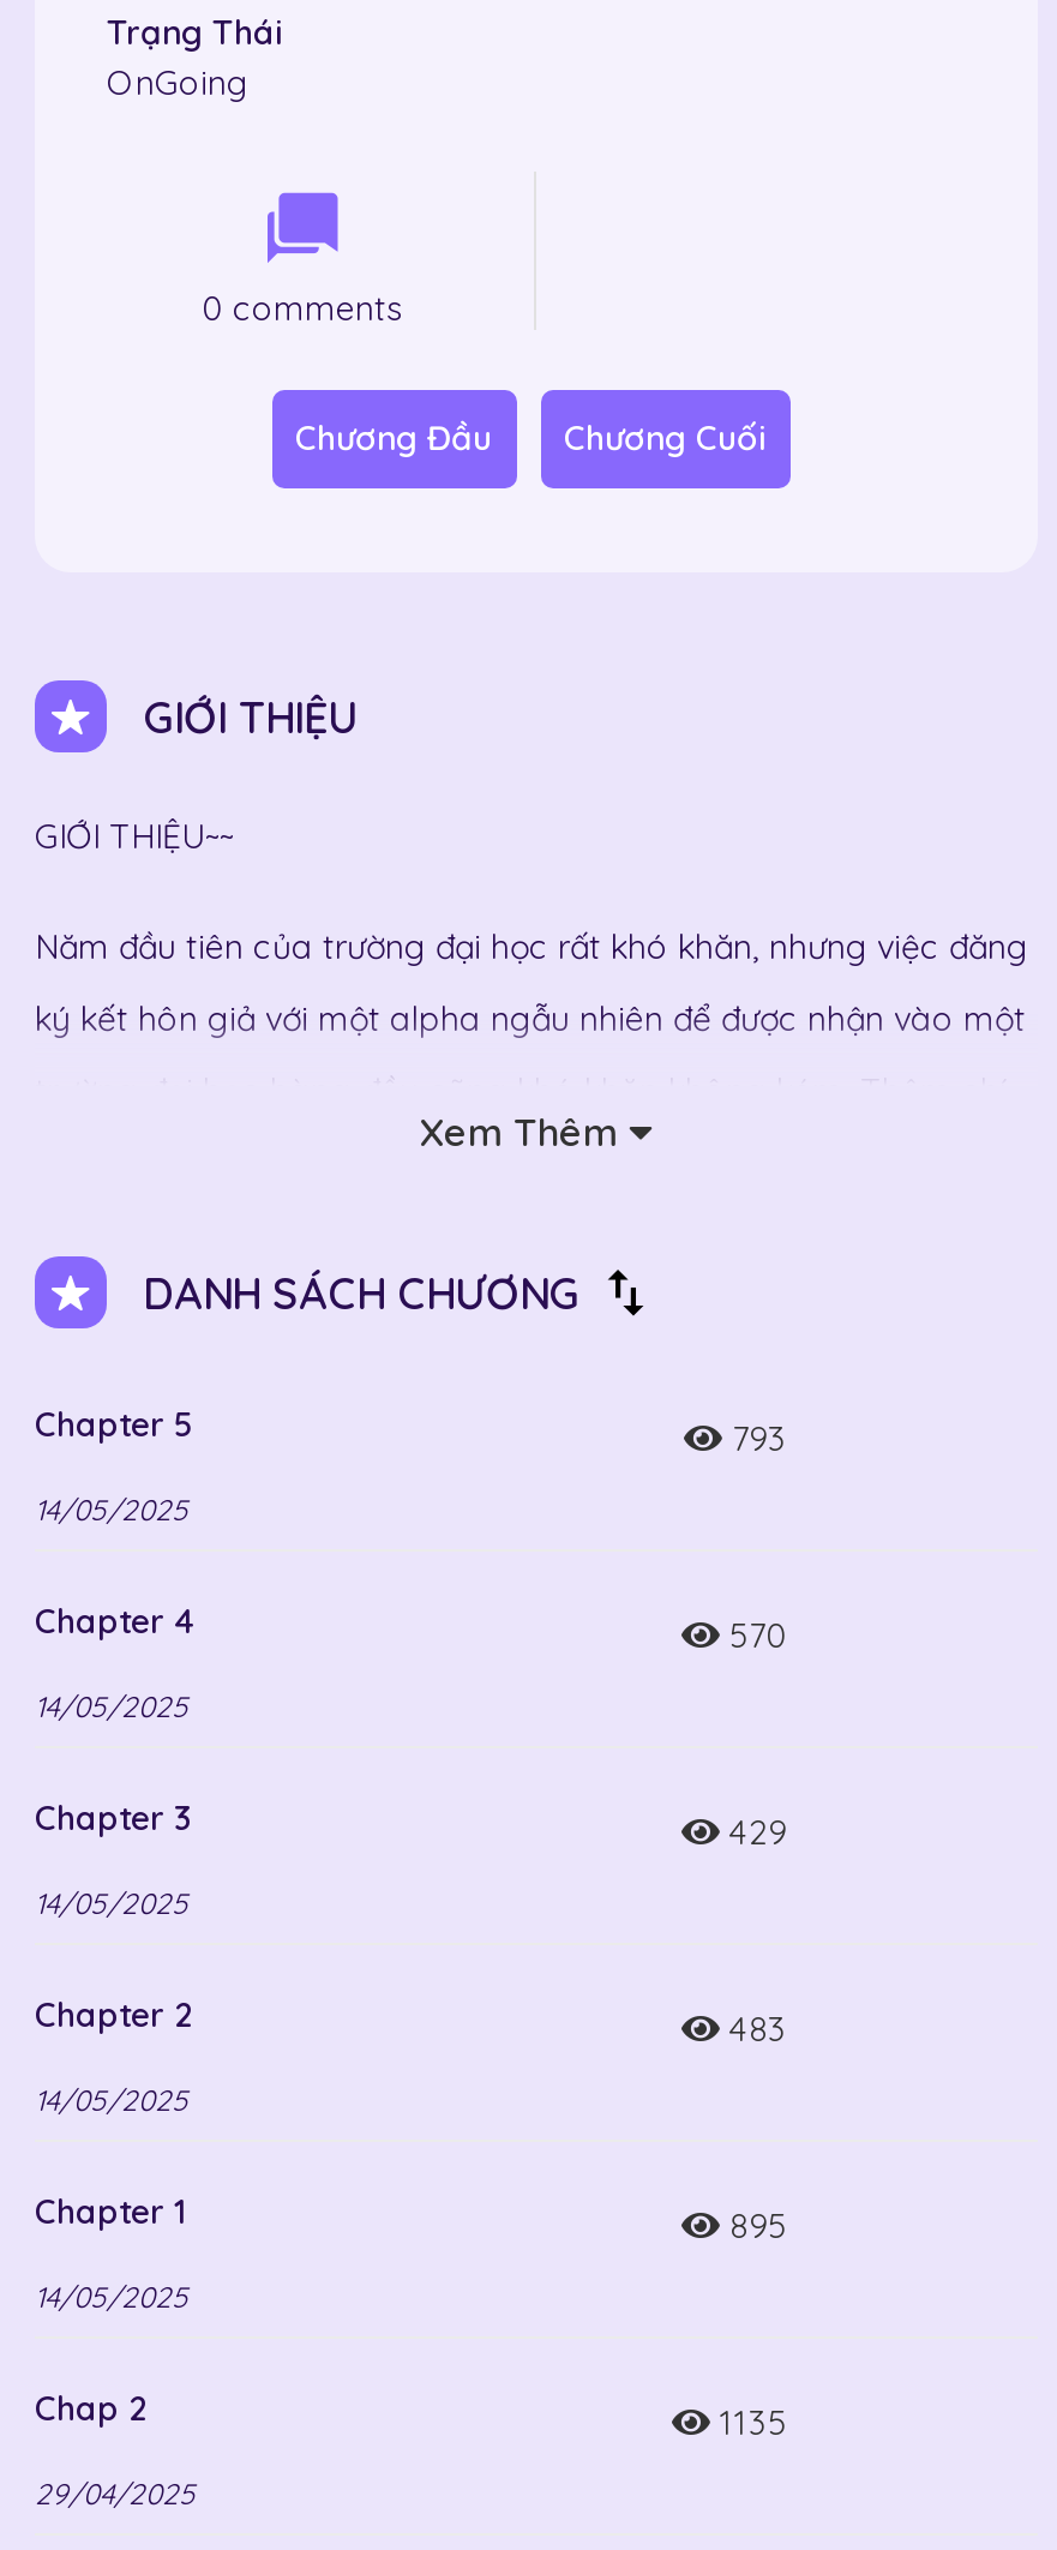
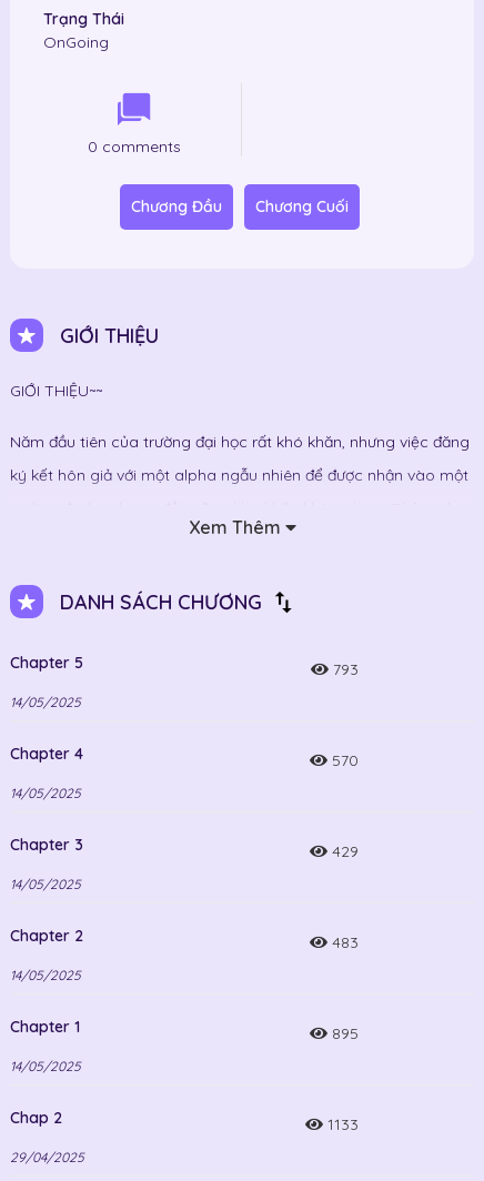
- 1135
+ 1133
